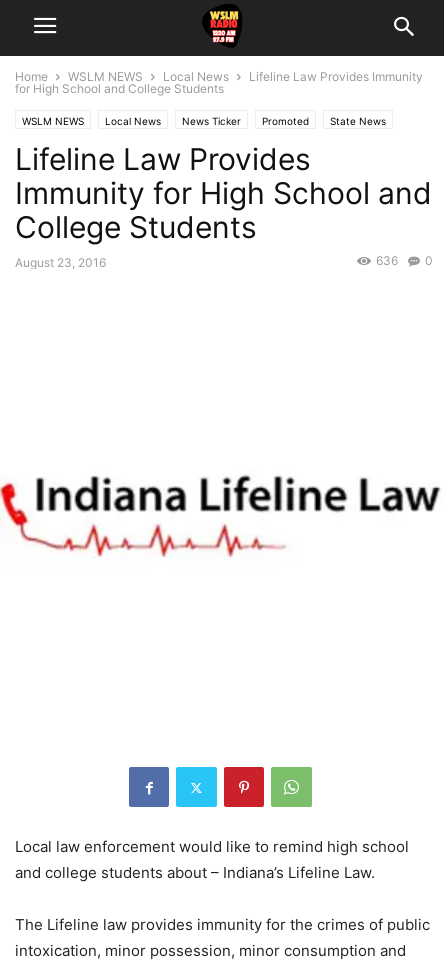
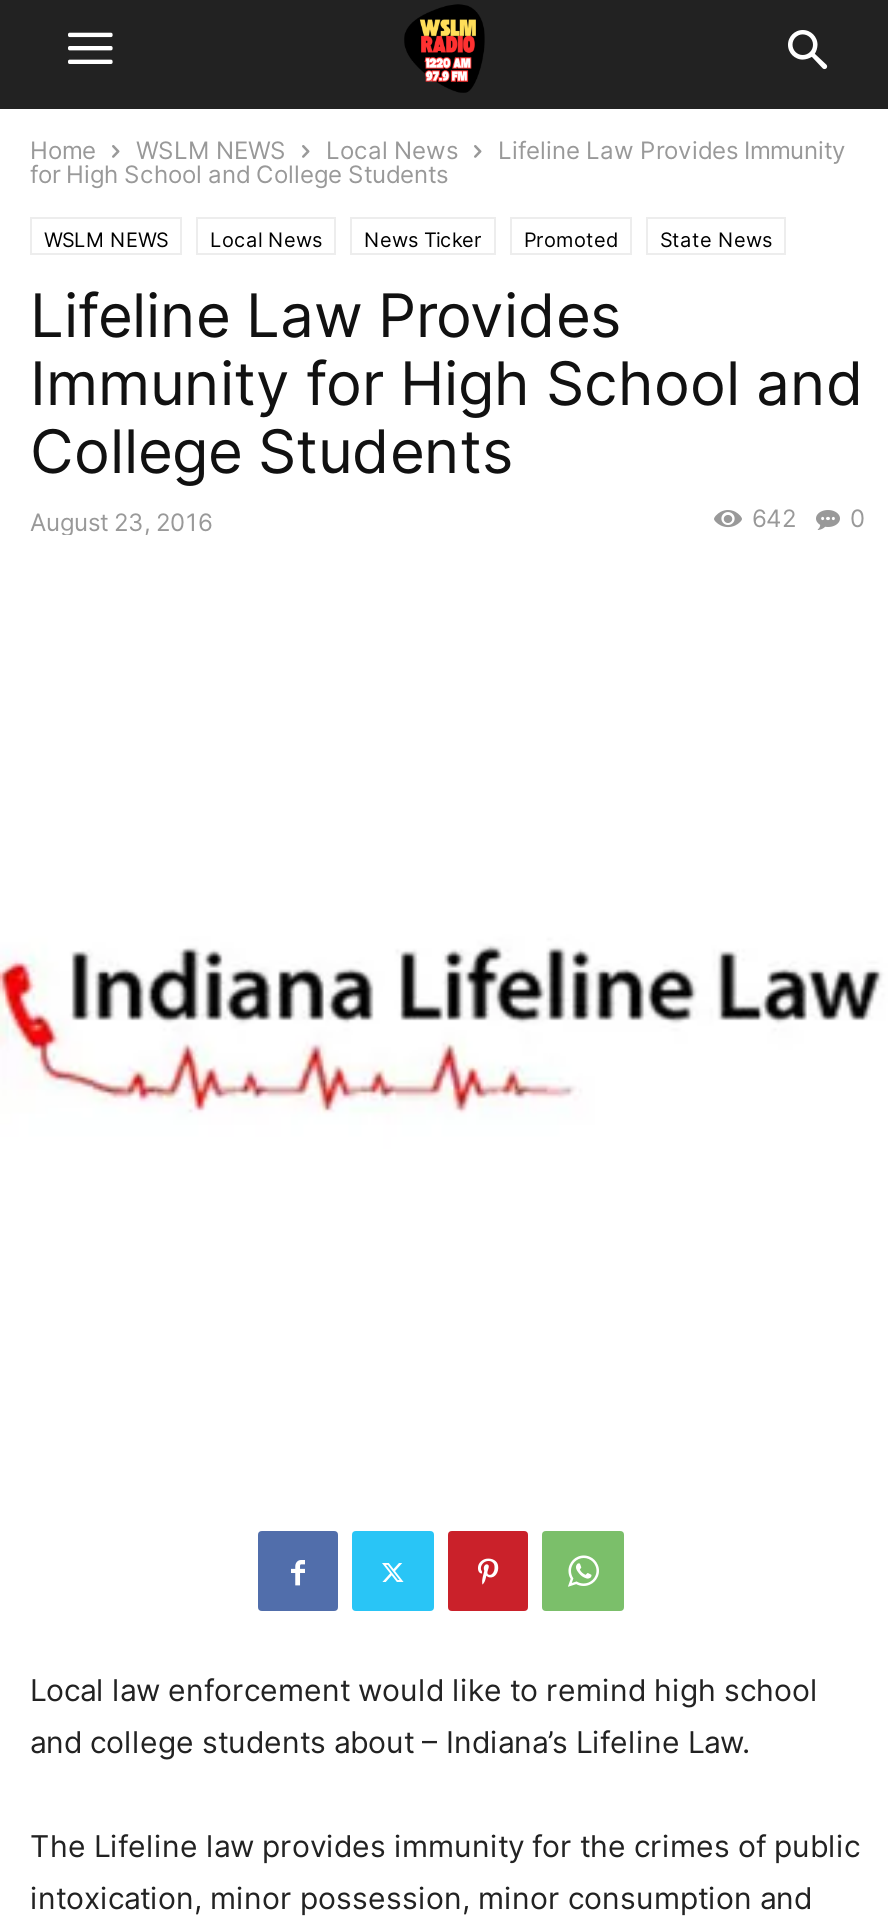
- 636 0
+ 642 0
